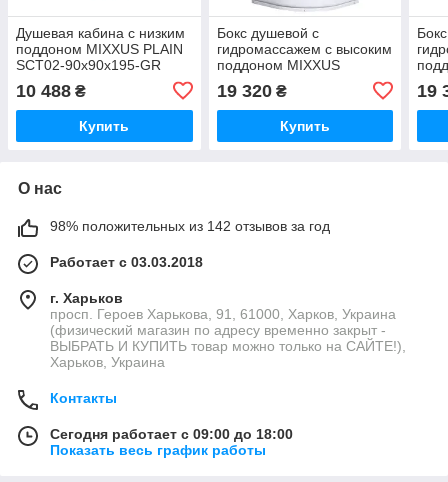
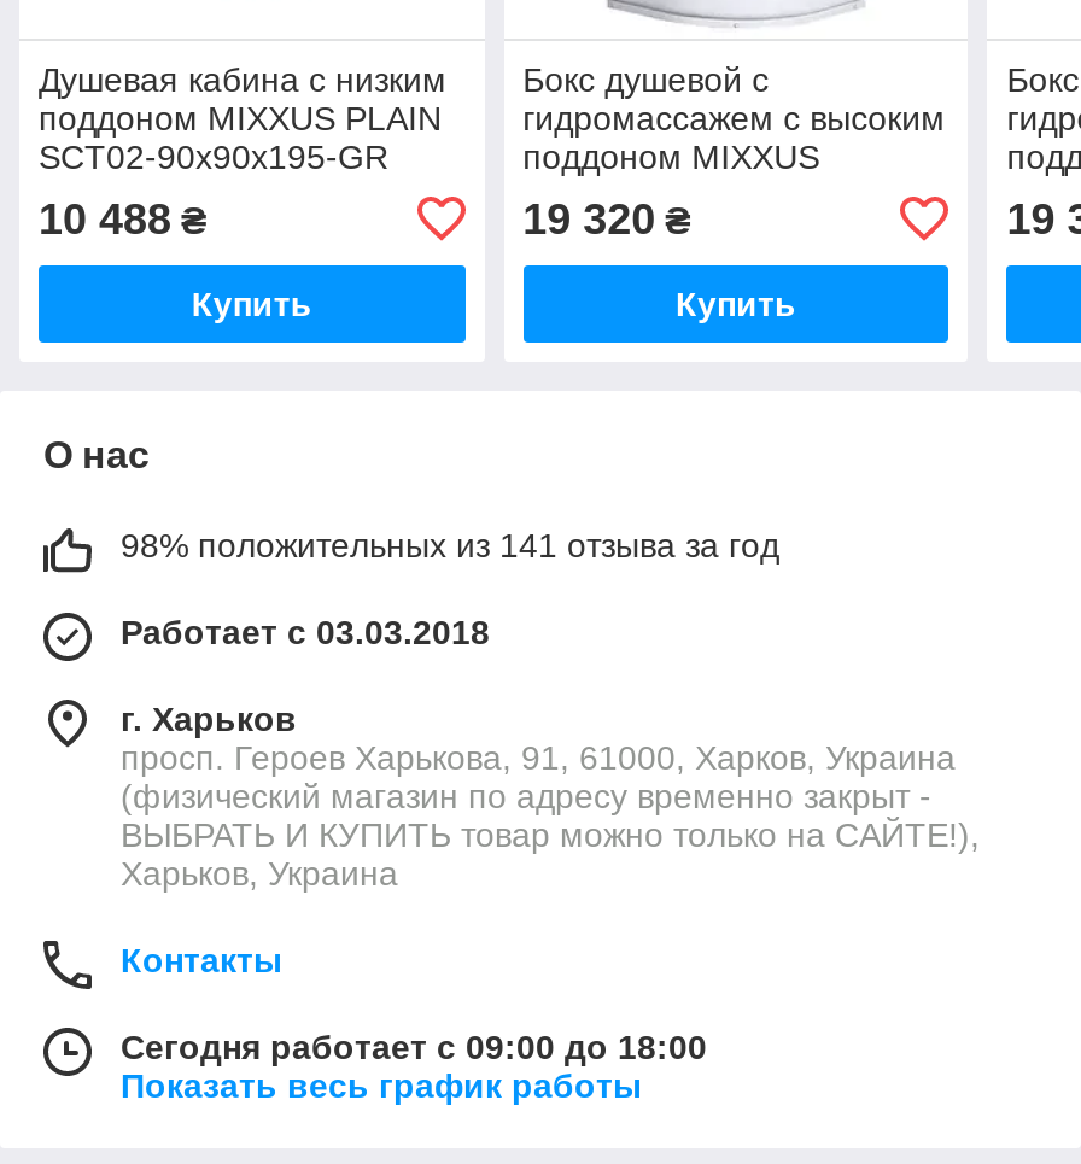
- 98% положительных из 142 отзывов за год
+ 98% положительных из 141 отзыва за год
